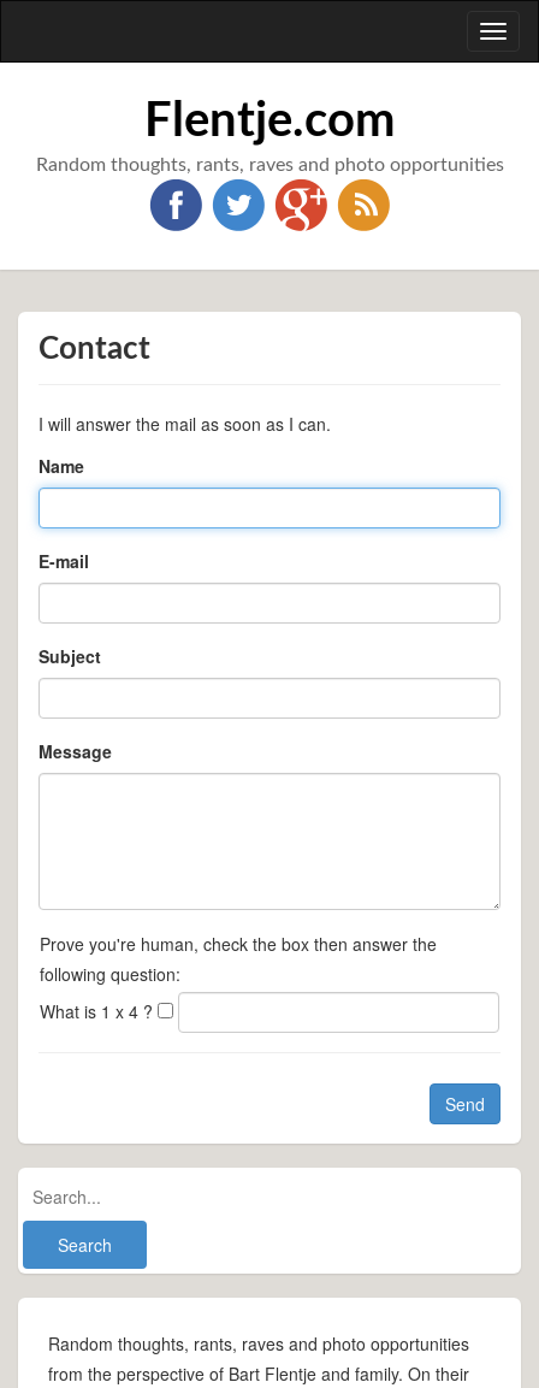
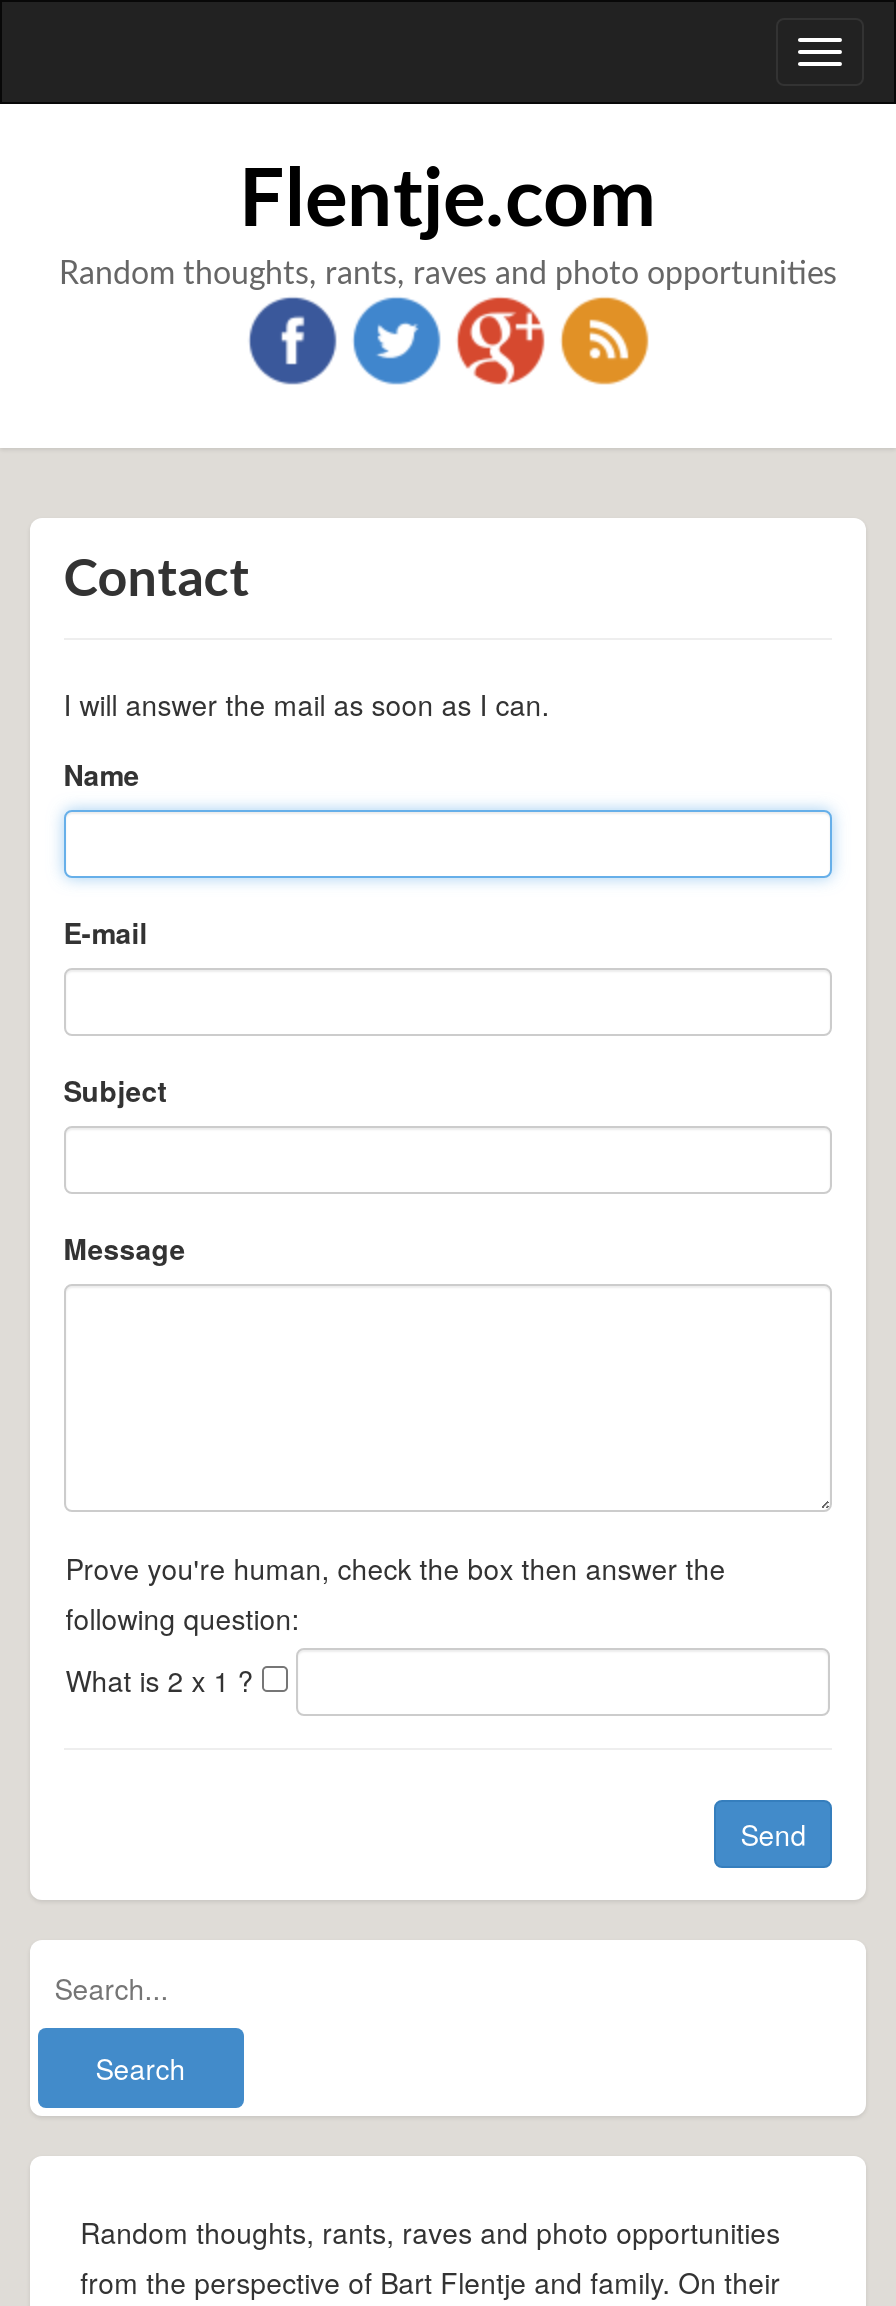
- What is 1 x 4 ?
+ What is 2 x 1 ?
